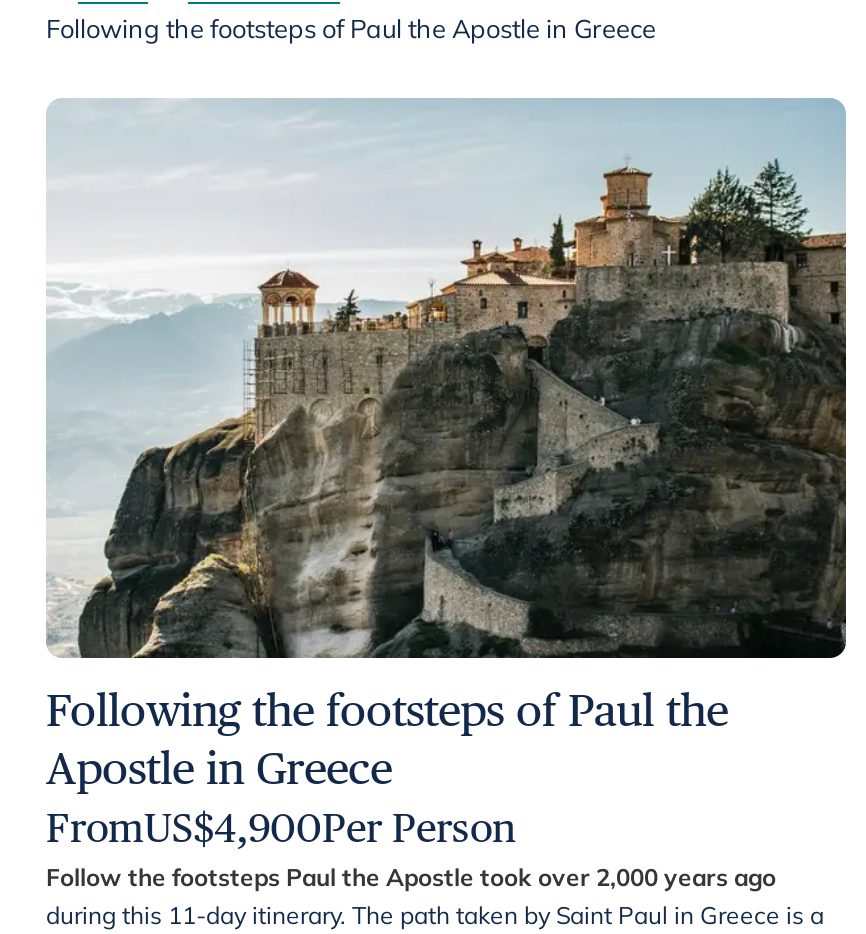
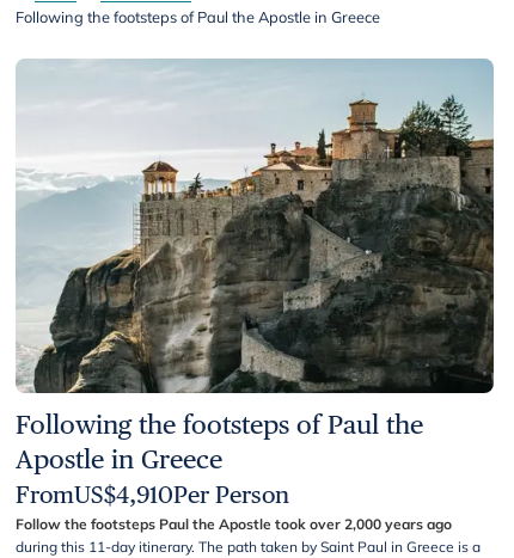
- FromUS$4,900Per Person
+ FromUS$4,910Per Person
